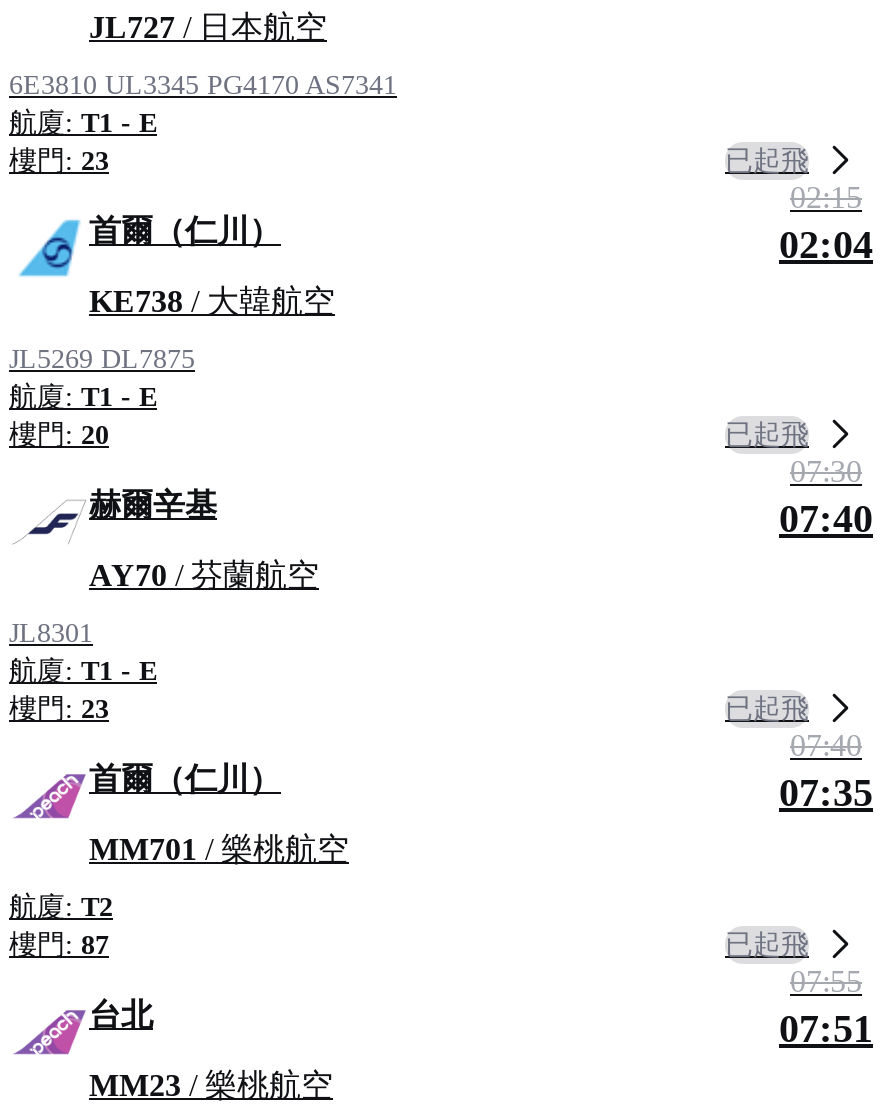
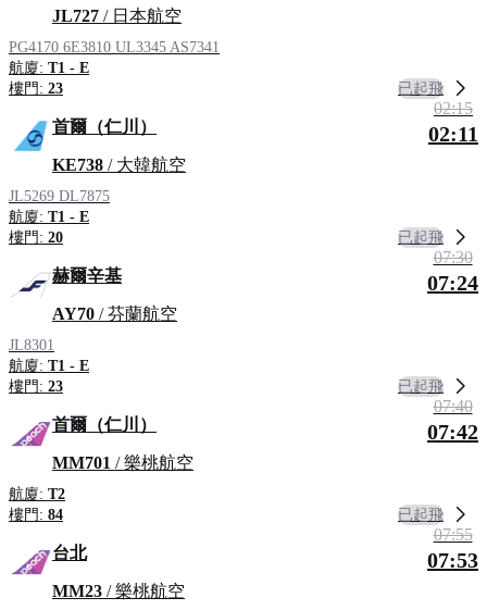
- 6E3810 UL3345 PG4170 AS7341
+ PG4170 6E3810 UL3345 AS7341

- 02:04
+ 02:11

- 07:40
+ 07:24

- 07:35
+ 07:42

- 樓門: 87
+ 樓門: 84

- 07:51
+ 07:53
